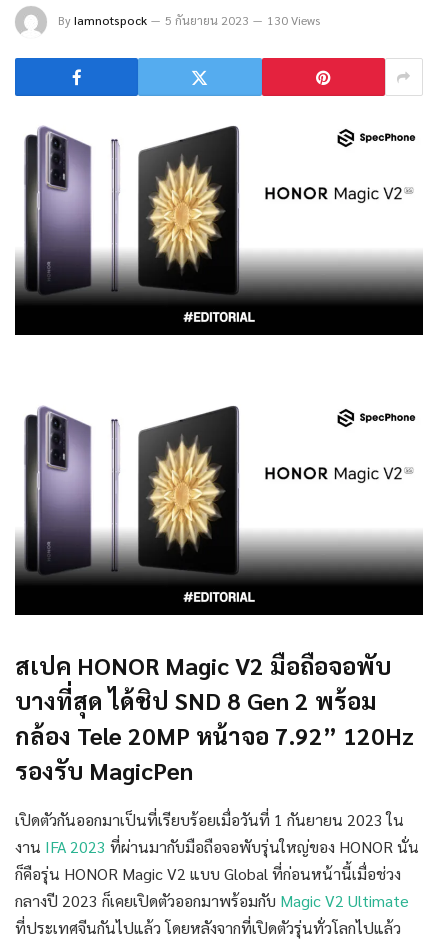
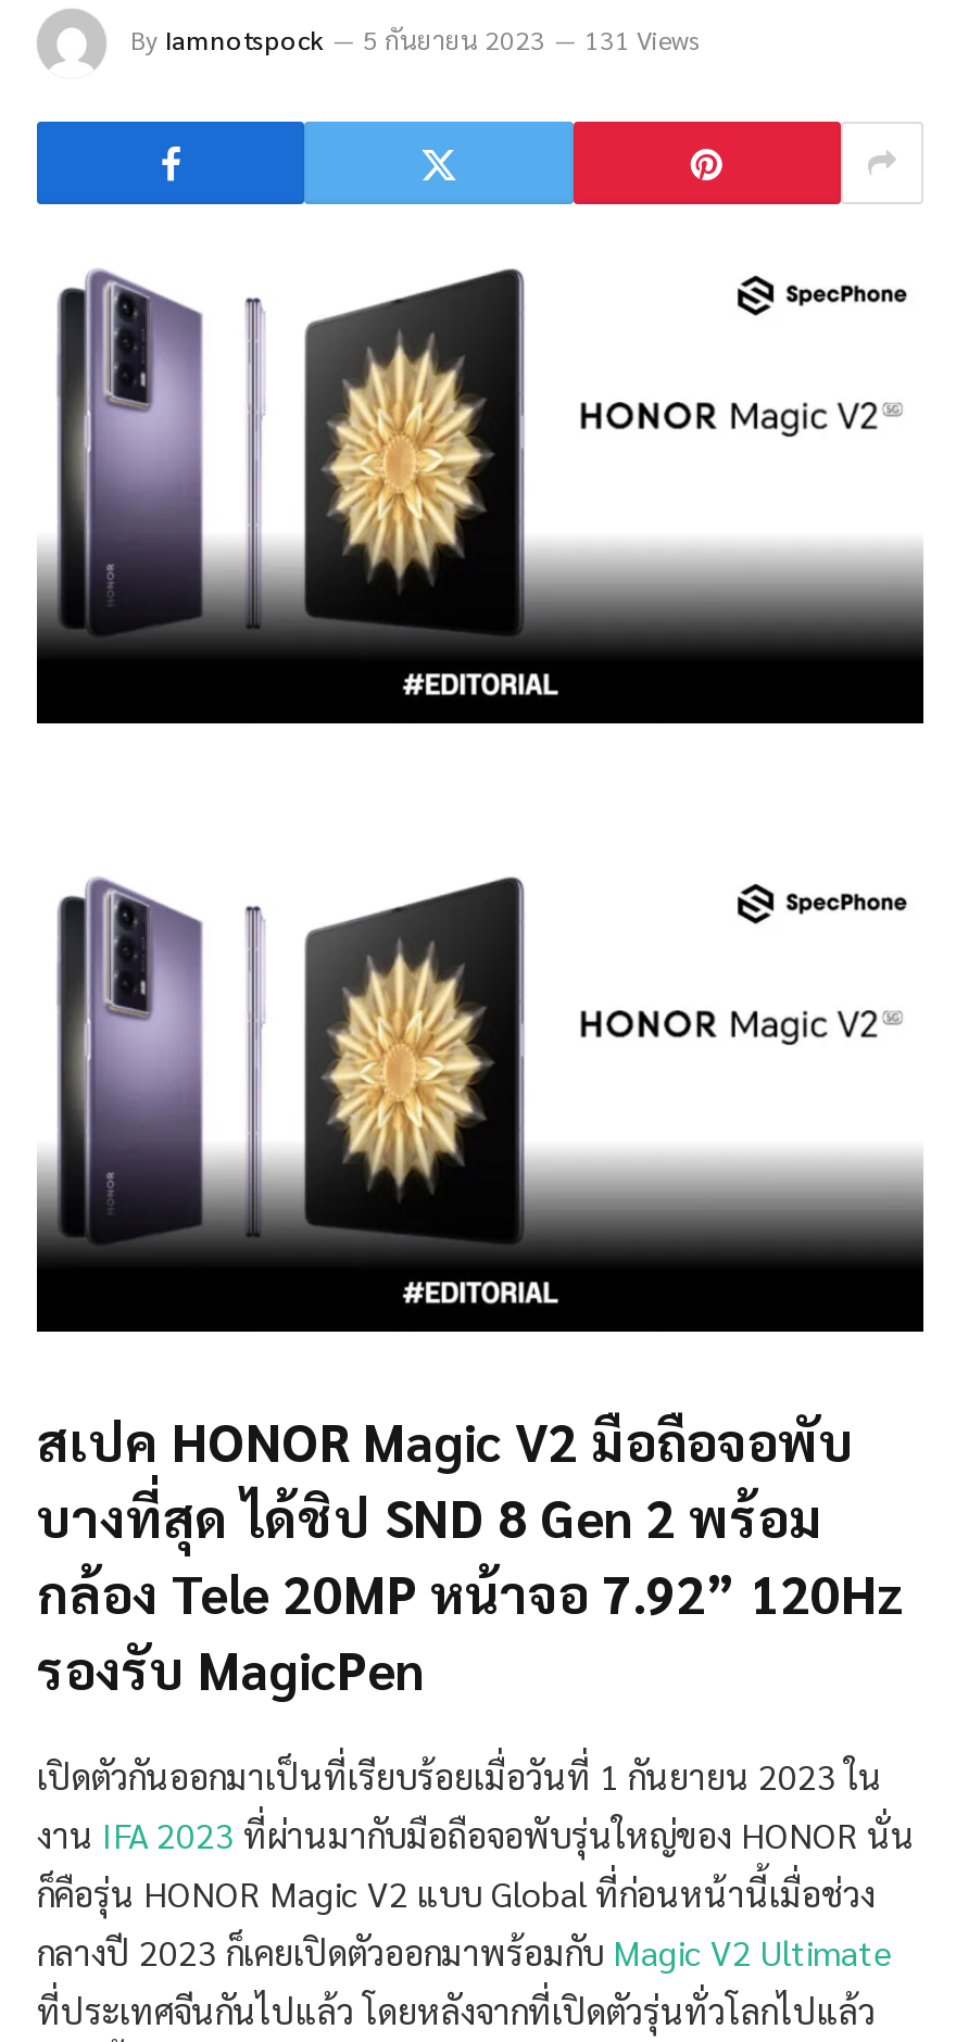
- By Iamnotspock 5 กันยายน 2023 130 Views
+ By Iamnotspock 5 กันยายน 2023 131 Views
